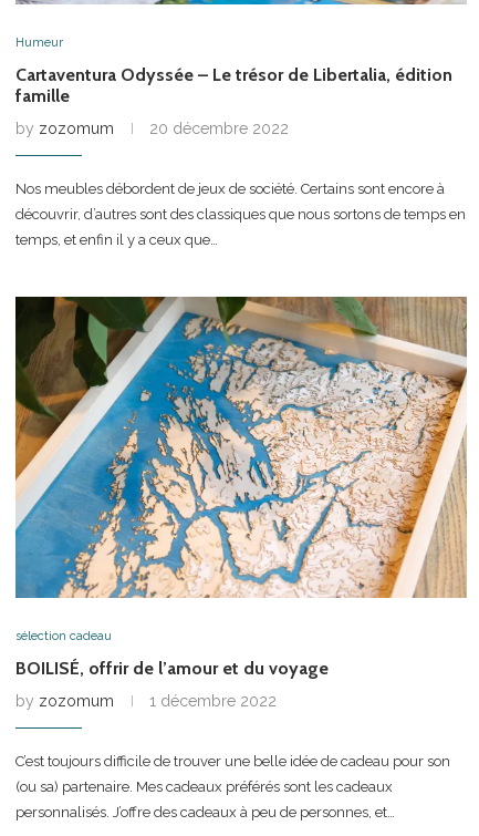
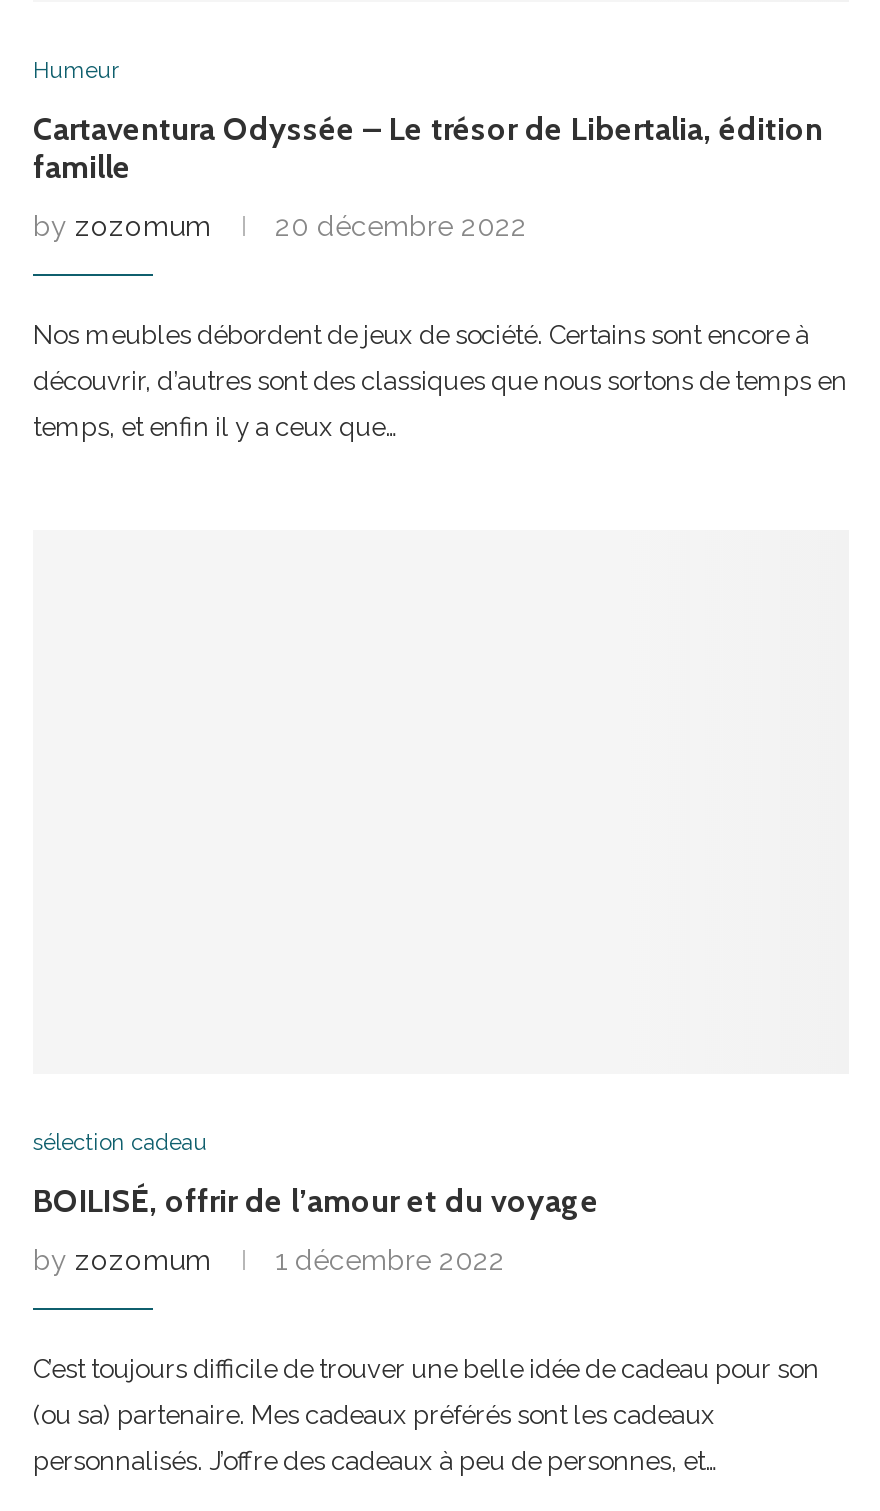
- [image]
